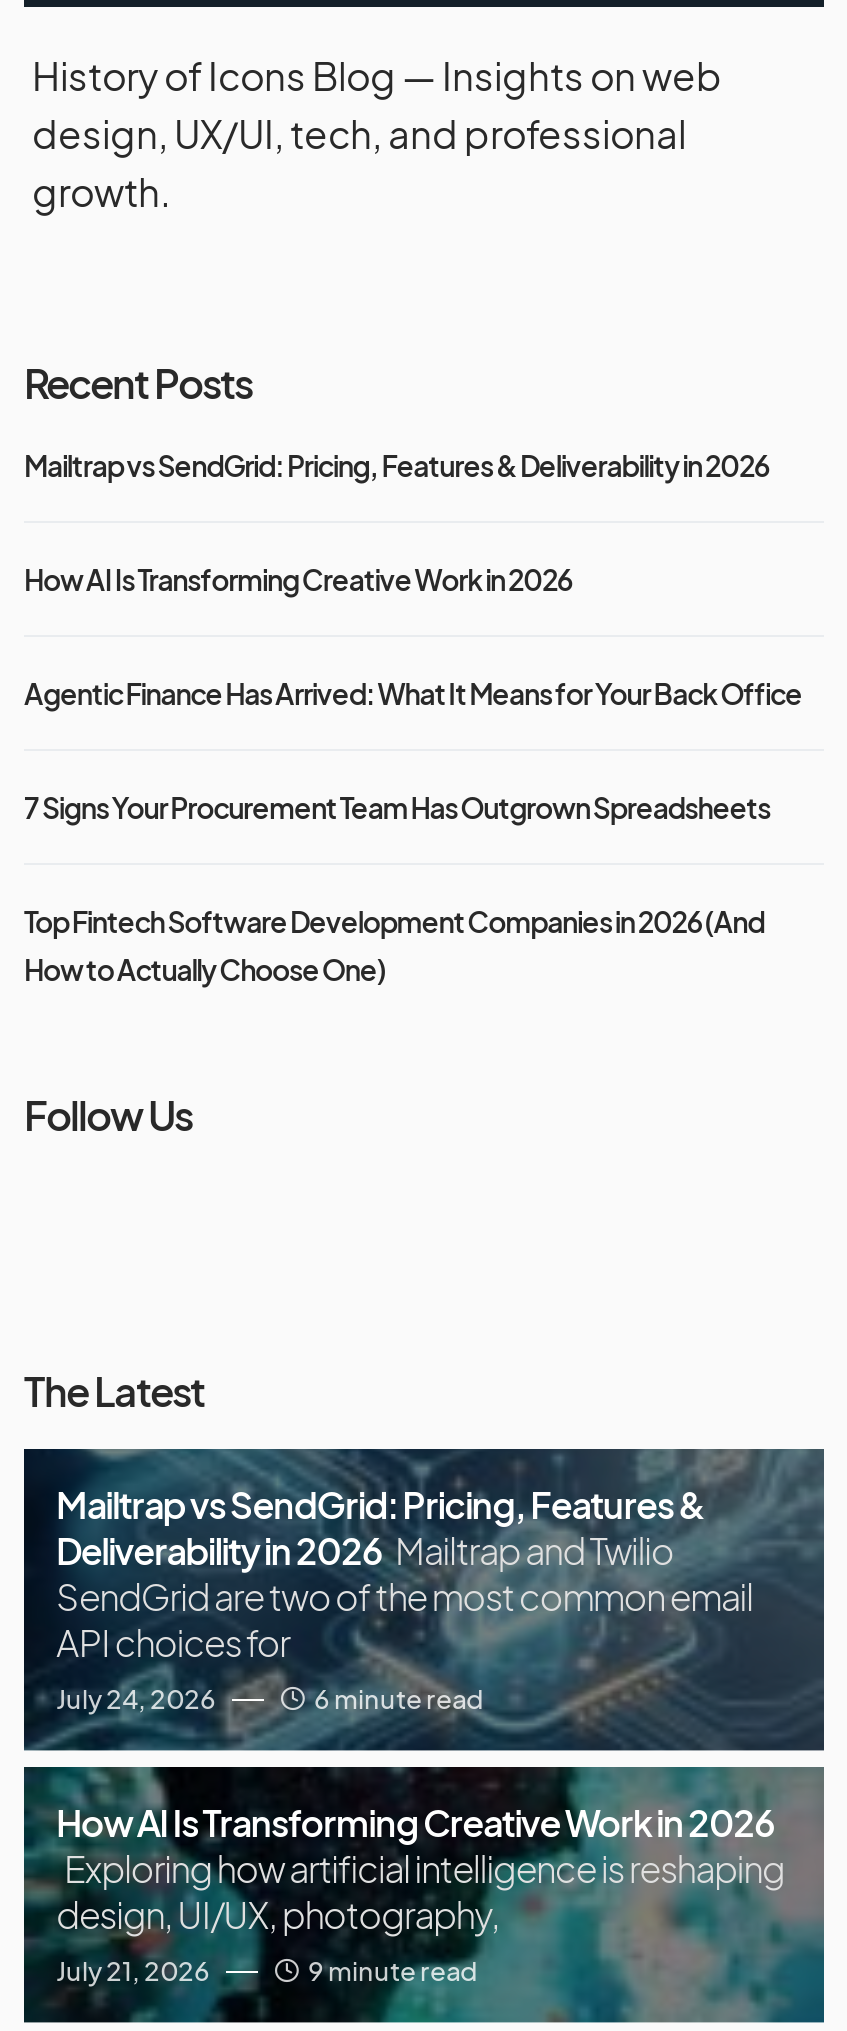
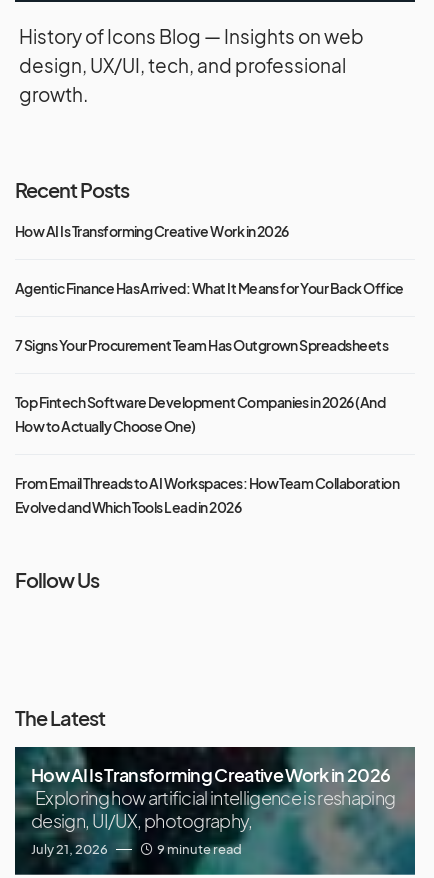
- Mailtrap vs SendGrid: Pricing, Features & Deliverability in 2026

+ From Email Threads to AI Workspaces: How Team Collaboration
+ Evolved and Which Tools Lead in 2026

moved down: Follow Us | The Latest

- [image]
- Mailtrap vs SendGrid: Pricing, Features &
- Deliverability in 2026 Mailtrap and Twilio
- SendGrid are two of the most common email
- API choices for
- July 24, 2026
- 6 minute read
